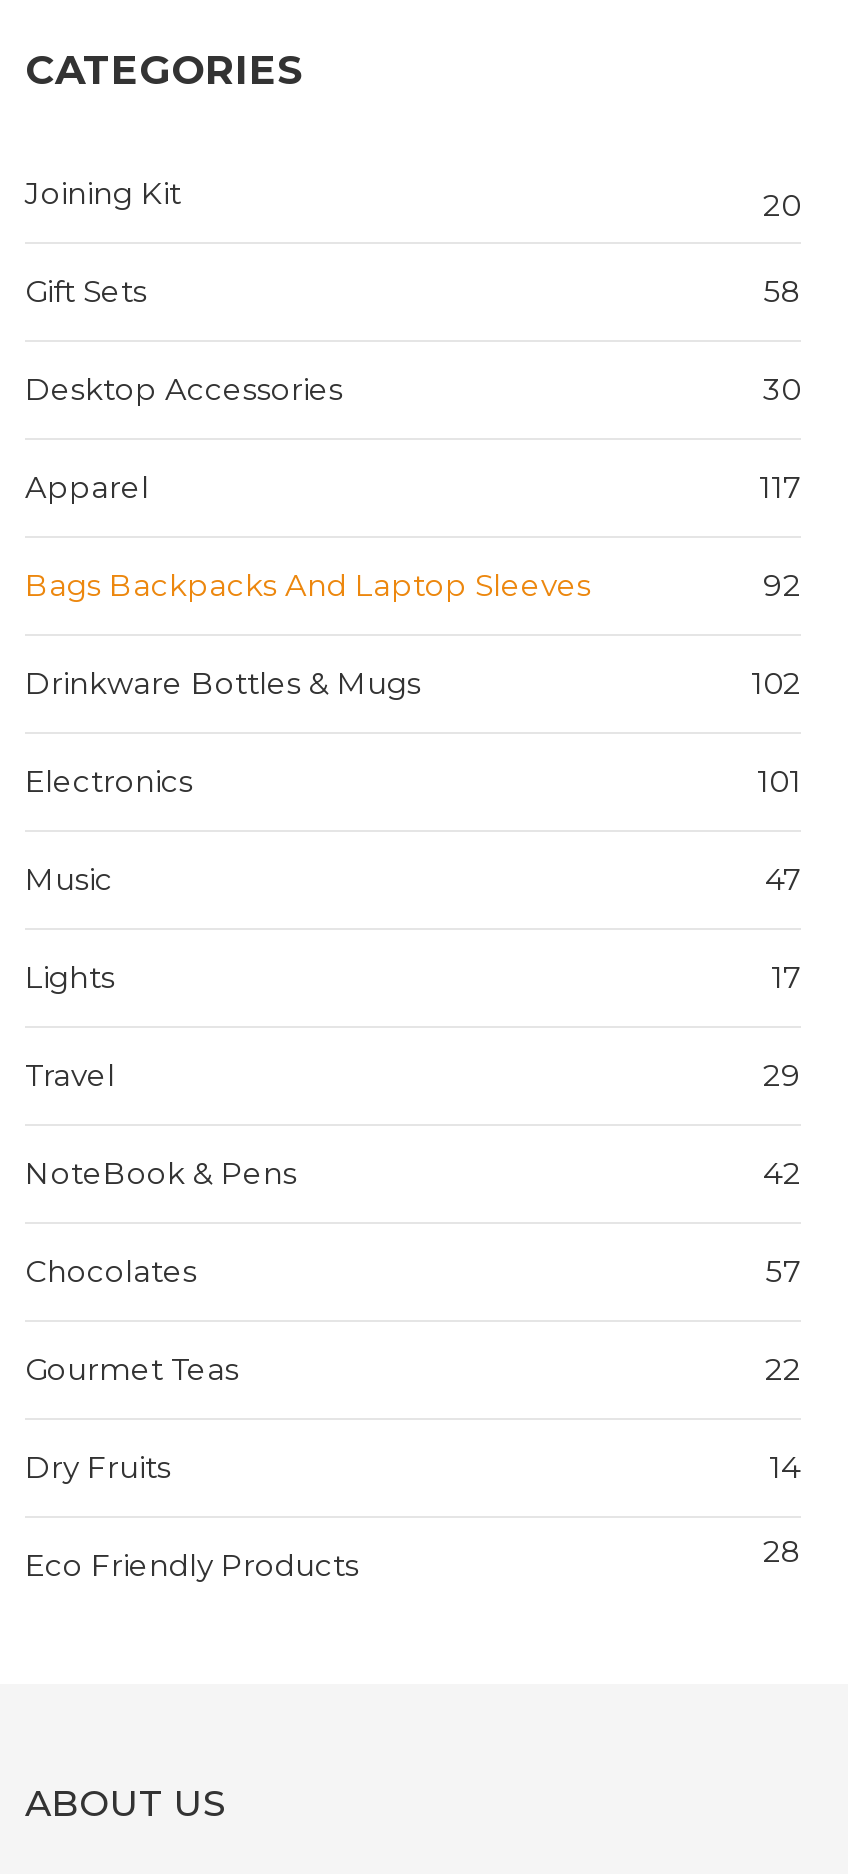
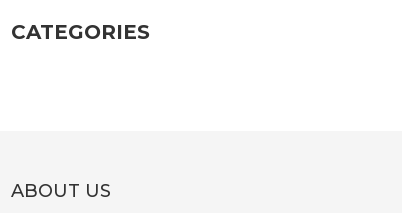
- Joining Kit
- 20
- Gift Sets
- 58
- Desktop Accessories
- 30
- Apparel
- 117
- Bags Backpacks And Laptop Sleeves
- 92
- Drinkware Bottles & Mugs
- 102
- Electronics
- 101
- Music
- 47
- Lights
- 17
- Travel
- 29
- NoteBook & Pens
- 42
- Chocolates
- 57
- Gourmet Teas
- 22
- Dry Fruits
- 14
- Eco Friendly Products
- 28
